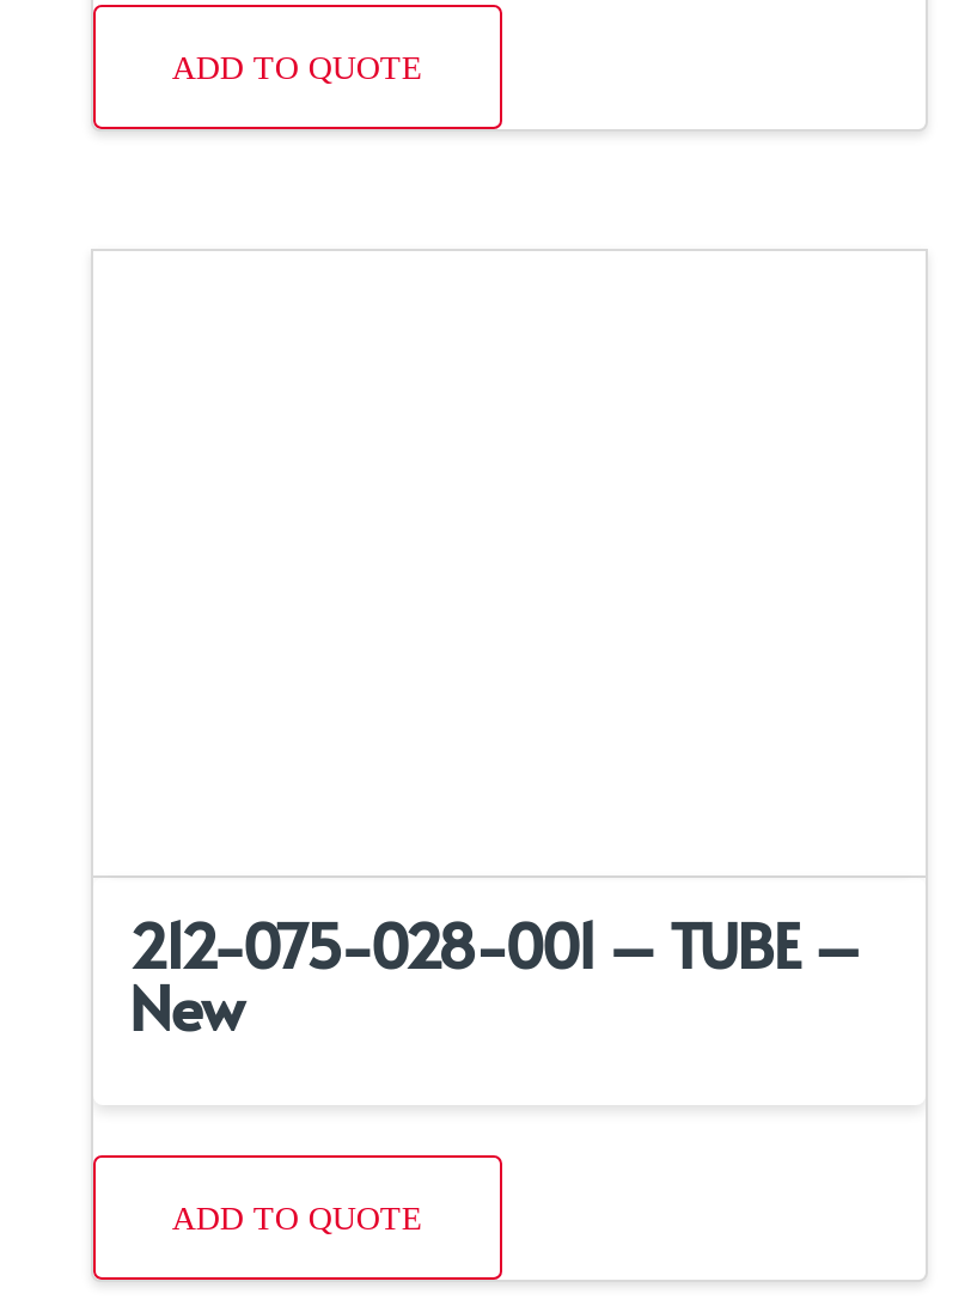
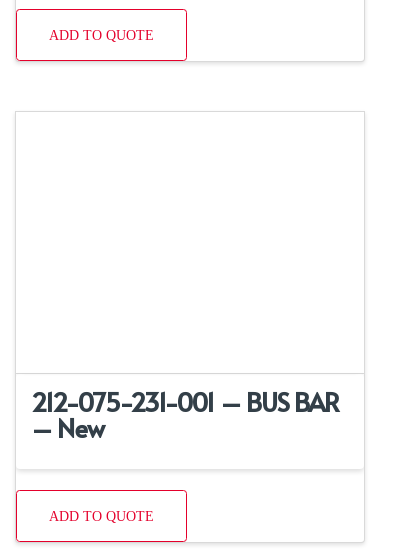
- 212-075-028-001 – TUBE –
- New
+ 212-075-231-001 – BUS BAR
+ – New
